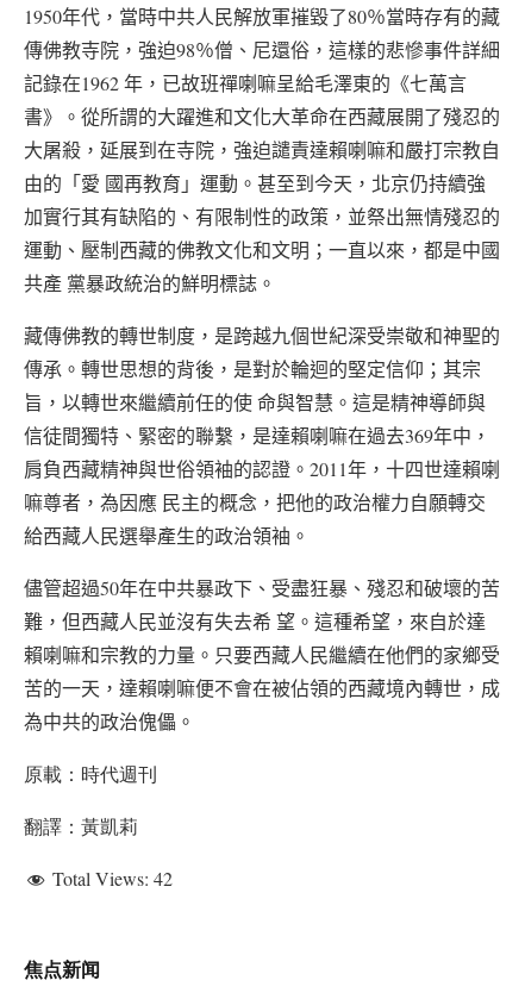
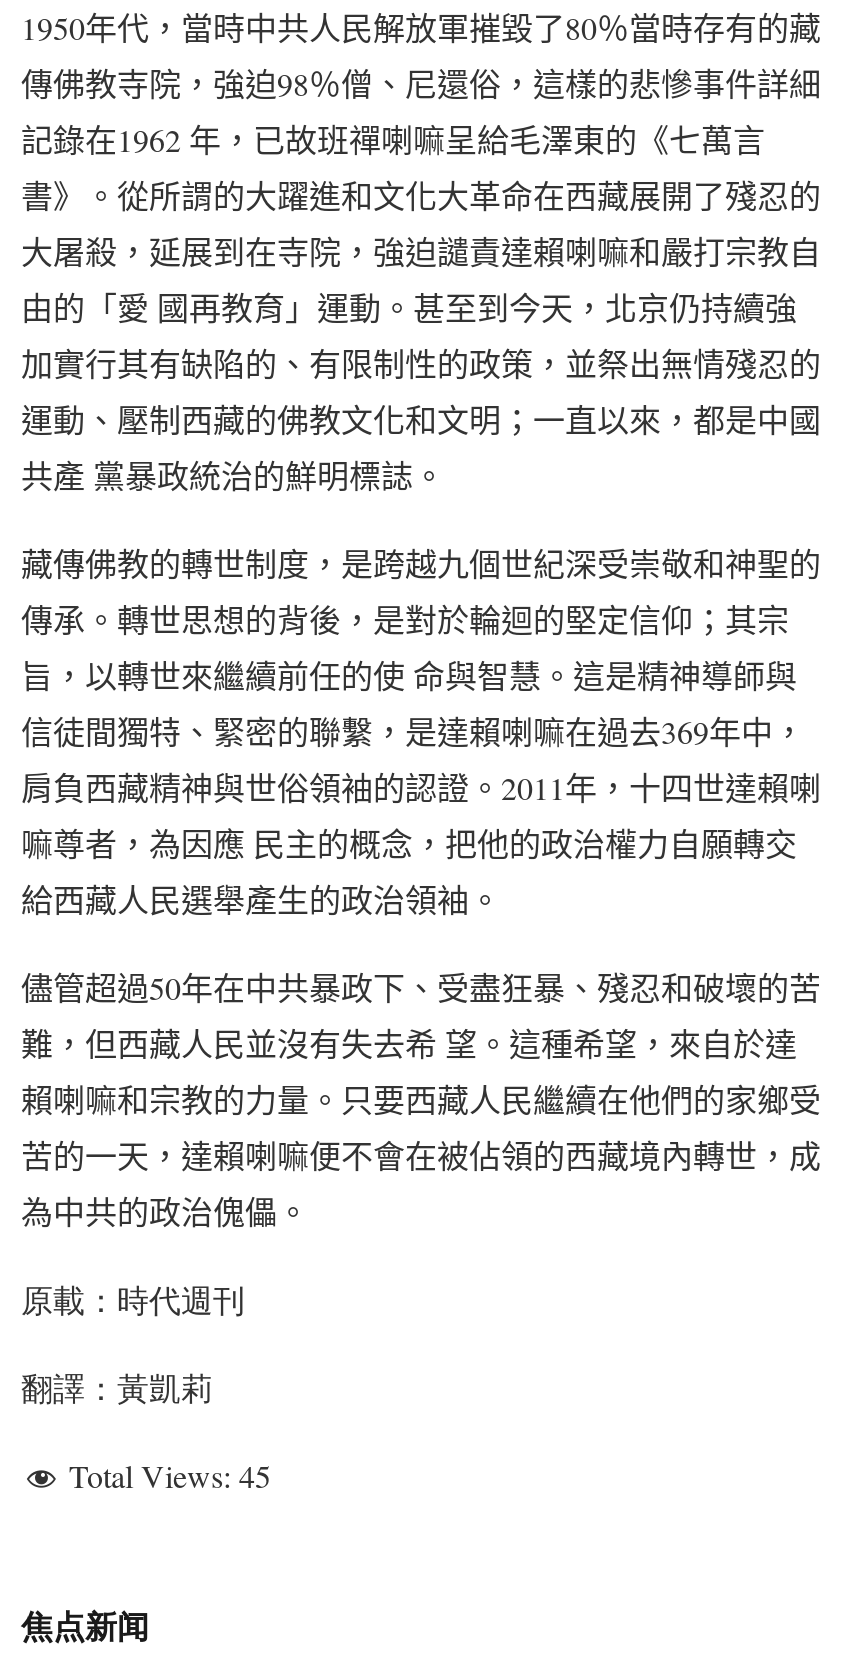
- Total Views: 42
+ Total Views: 45
